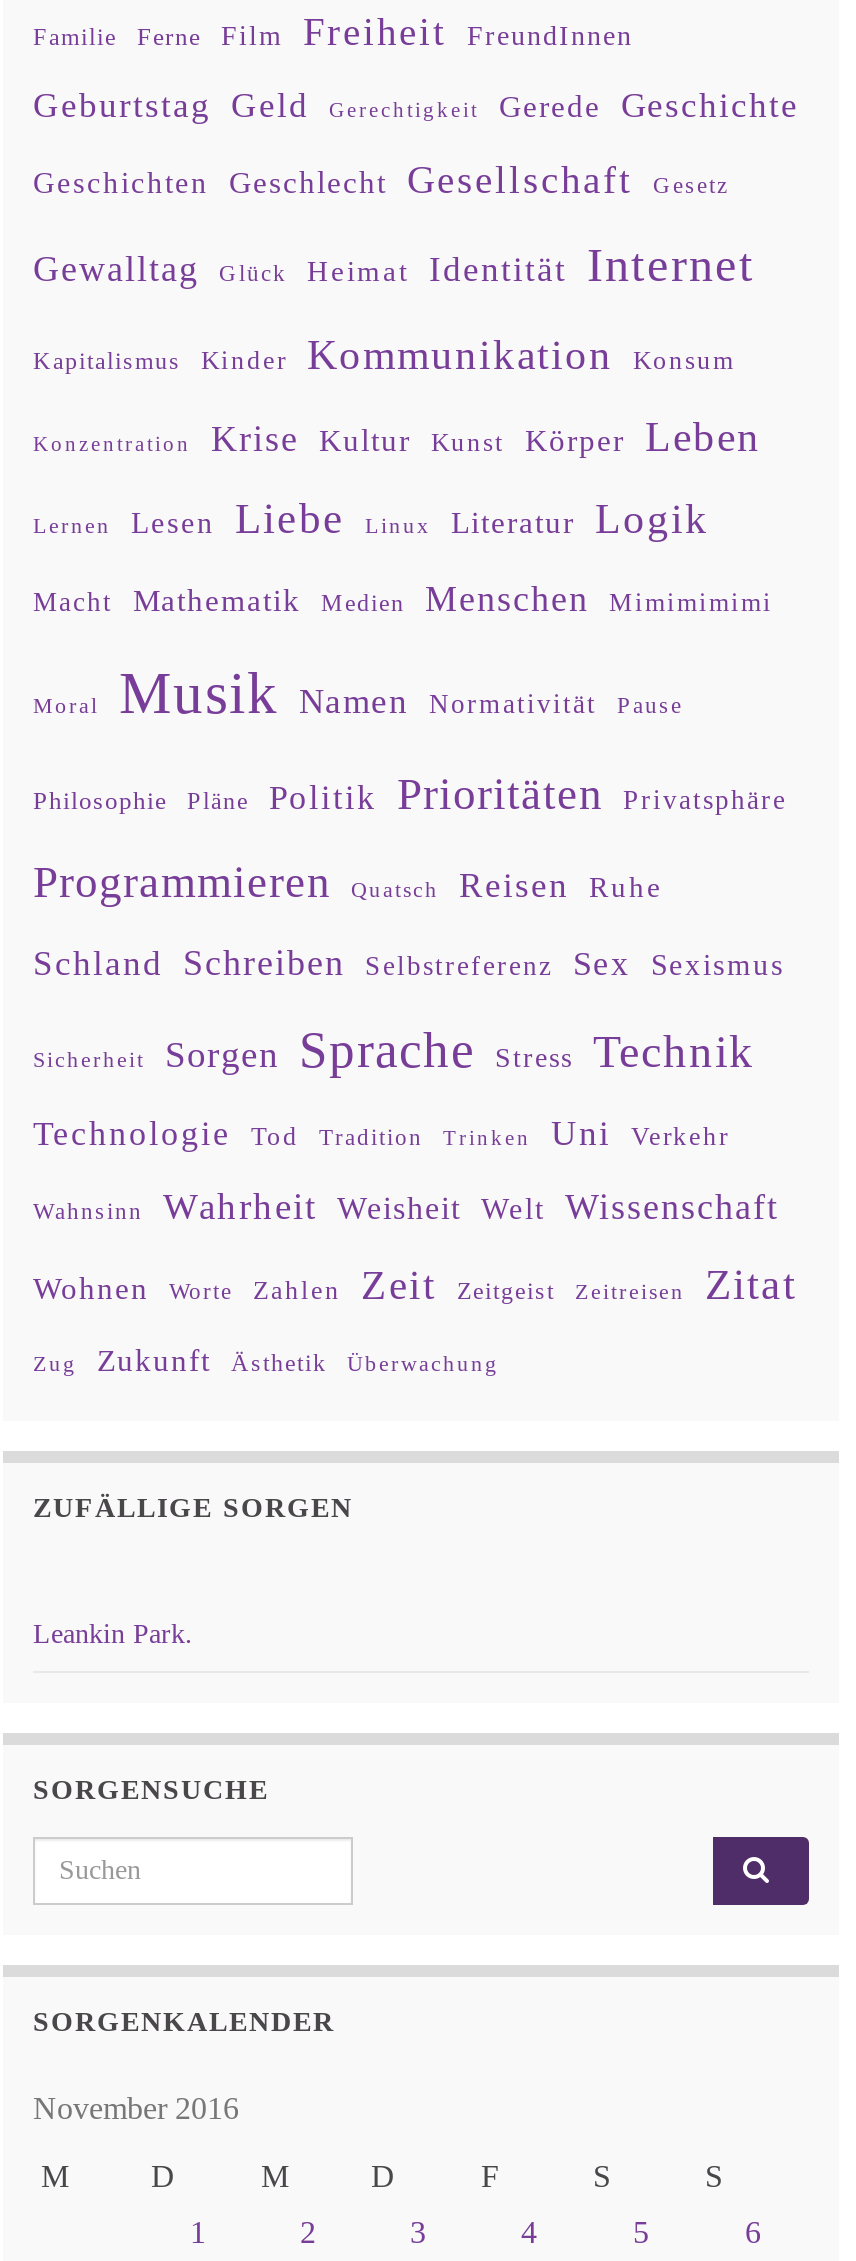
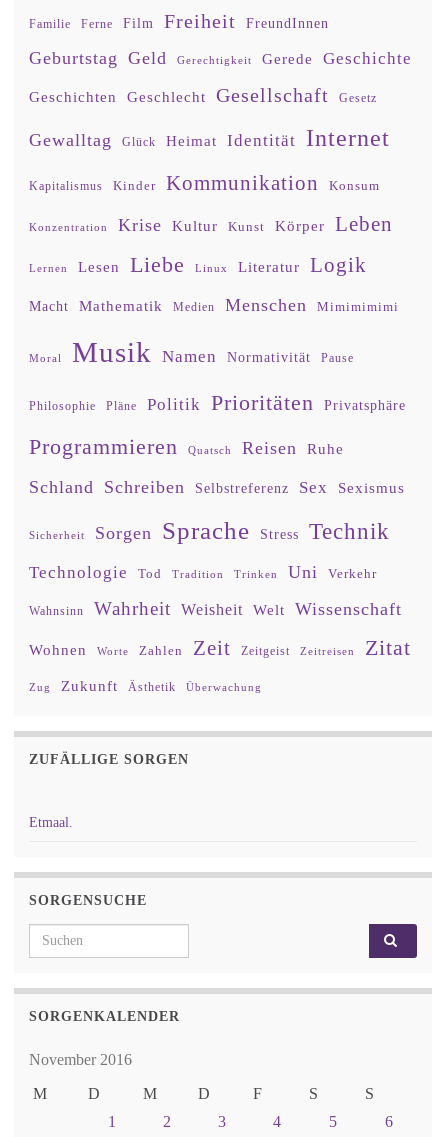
- Leankin Park.
+ Etmaal.
